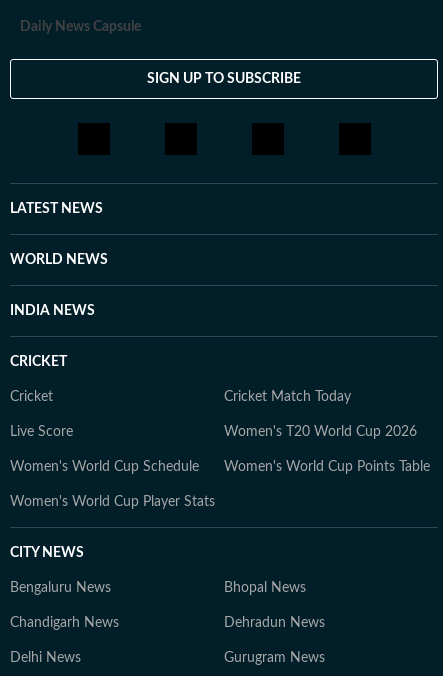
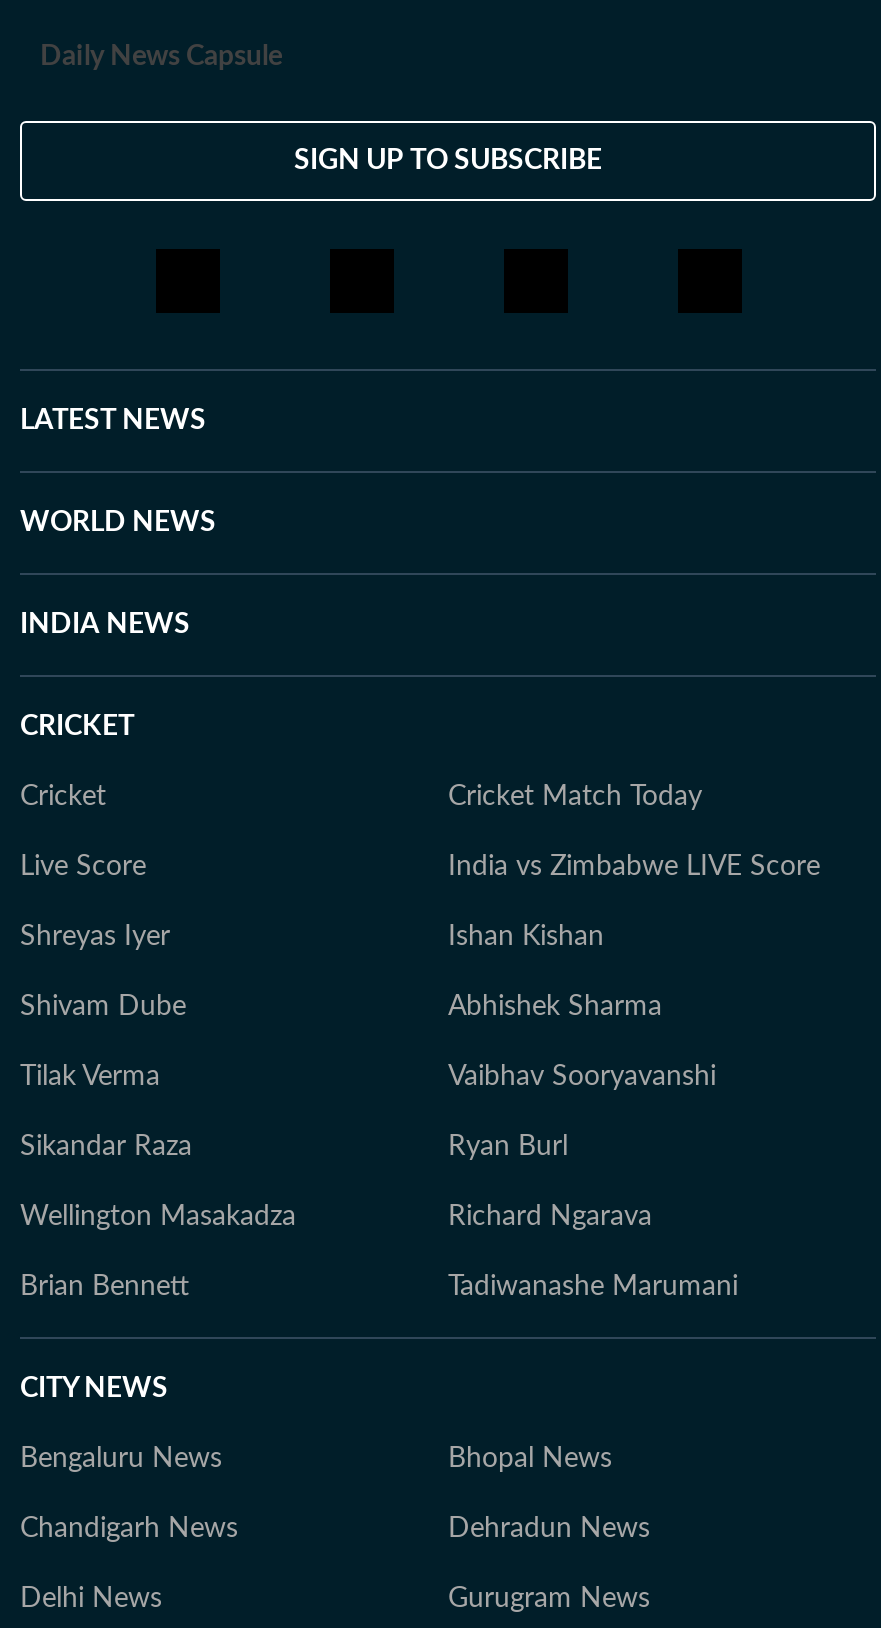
- Women's T20 World Cup 2026
- Women's World Cup Schedule
- Women's World Cup Points Table
- Women's World Cup Player Stats
+ India vs Zimbabwe LIVE Score
+ Shreyas Iyer
+ Ishan Kishan
+ Shivam Dube
+ Abhishek Sharma
+ Tilak Verma
+ Vaibhav Sooryavanshi
+ Sikandar Raza
+ Ryan Burl
+ Wellington Masakadza
+ Richard Ngarava
+ Brian Bennett
+ Tadiwanashe Marumani
